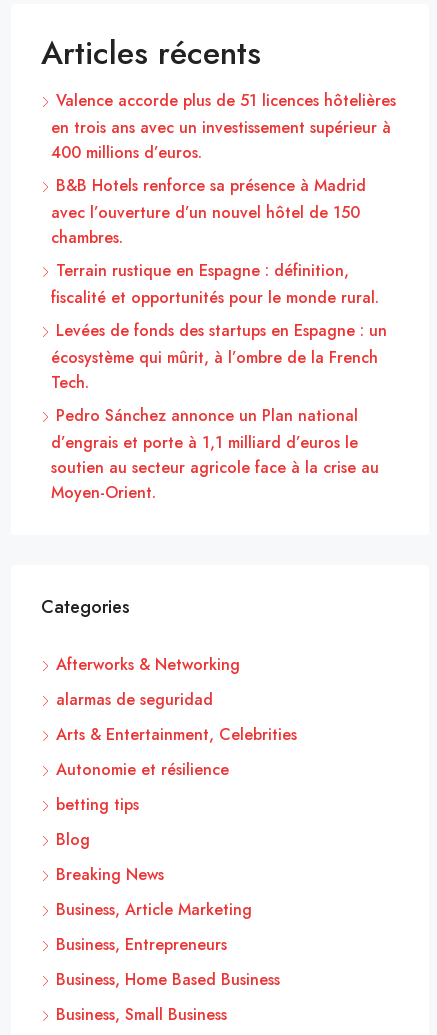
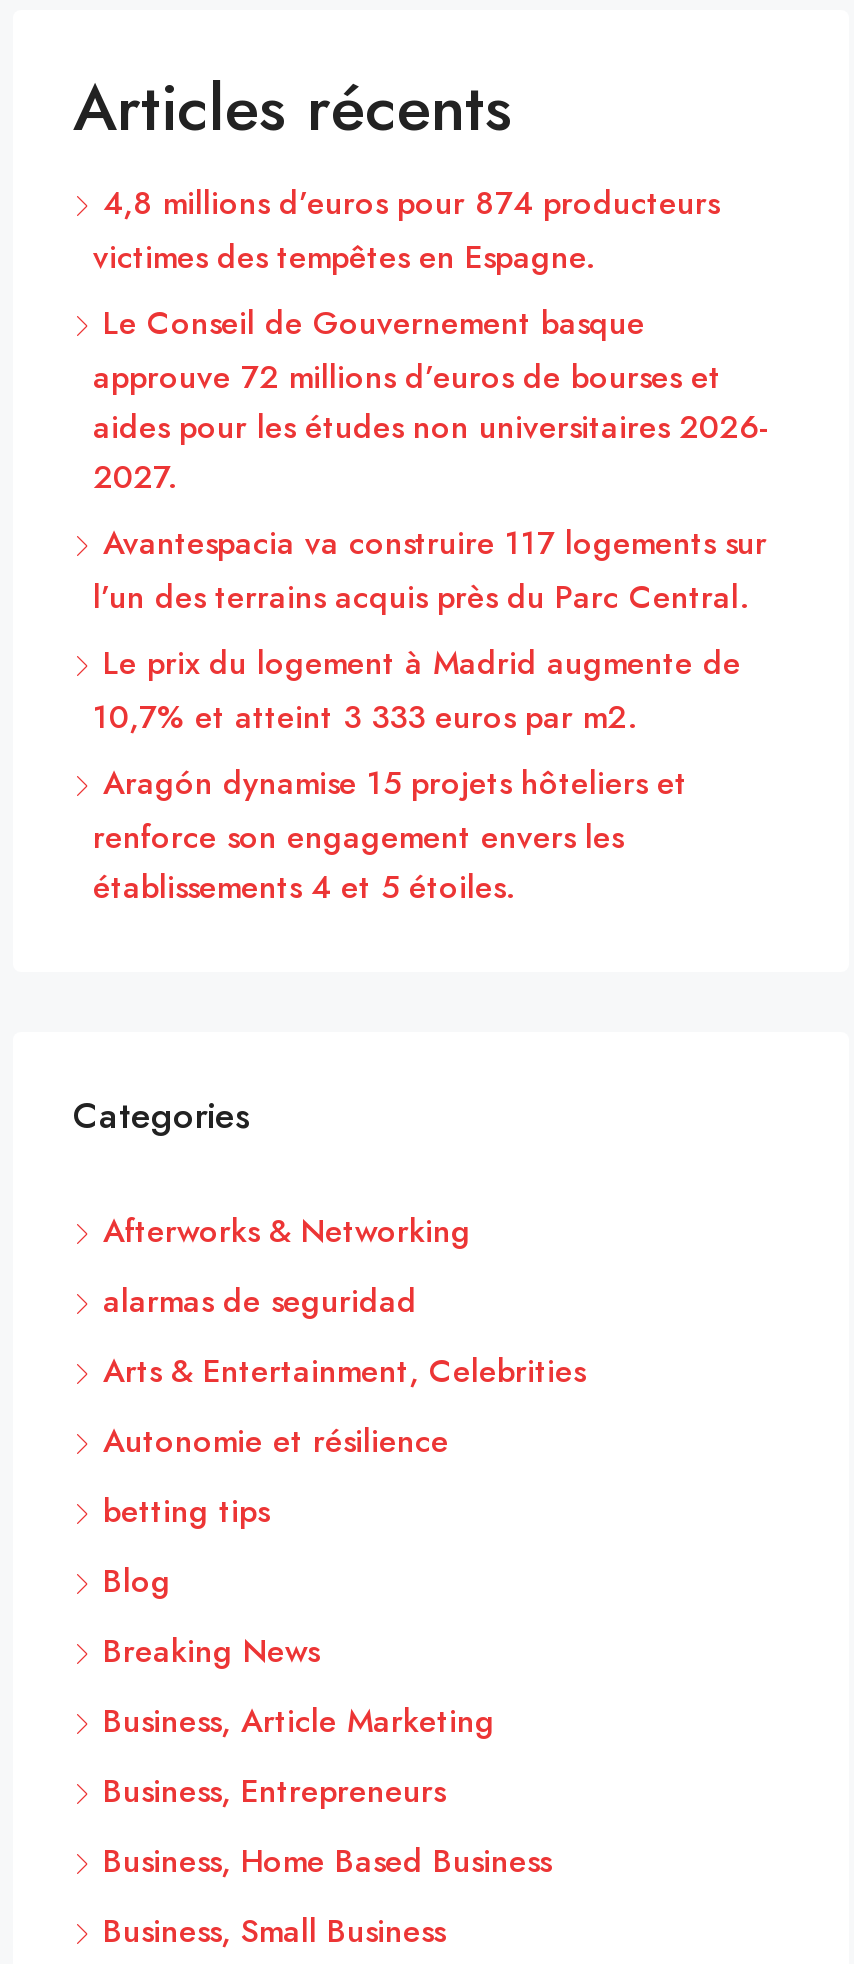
- Valence accorde plus de 51 licences hôtelières
- en trois ans avec un investissement supérieur à
- 400 millions d’euros.
- B&B Hotels renforce sa présence à Madrid
- avec l’ouverture d’un nouvel hôtel de 150
- chambres.
- Terrain rustique en Espagne : définition,
- fiscalité et opportunités pour le monde rural.
- Levées de fonds des startups en Espagne : un
- écosystème qui mûrit, à l’ombre de la French
- Tech.
- Pedro Sánchez annonce un Plan national
- d’engrais et porte à 1,1 milliard d’euros le
- soutien au secteur agricole face à la crise au
- Moyen-Orient.
+ 4,8 millions d’euros pour 874 producteurs
+ victimes des tempêtes en Espagne.
+ Le Conseil de Gouvernement basque
+ approuve 72 millions d’euros de bourses et
+ aides pour les études non universitaires 2026-
+ 2027.
+ Avantespacia va construire 117 logements sur
+ l’un des terrains acquis près du Parc Central.
+ Le prix du logement à Madrid augmente de
+ 10,7% et atteint 3 333 euros par m2.
+ Aragón dynamise 15 projets hôteliers et
+ renforce son engagement envers les
+ établissements 4 et 5 étoiles.
